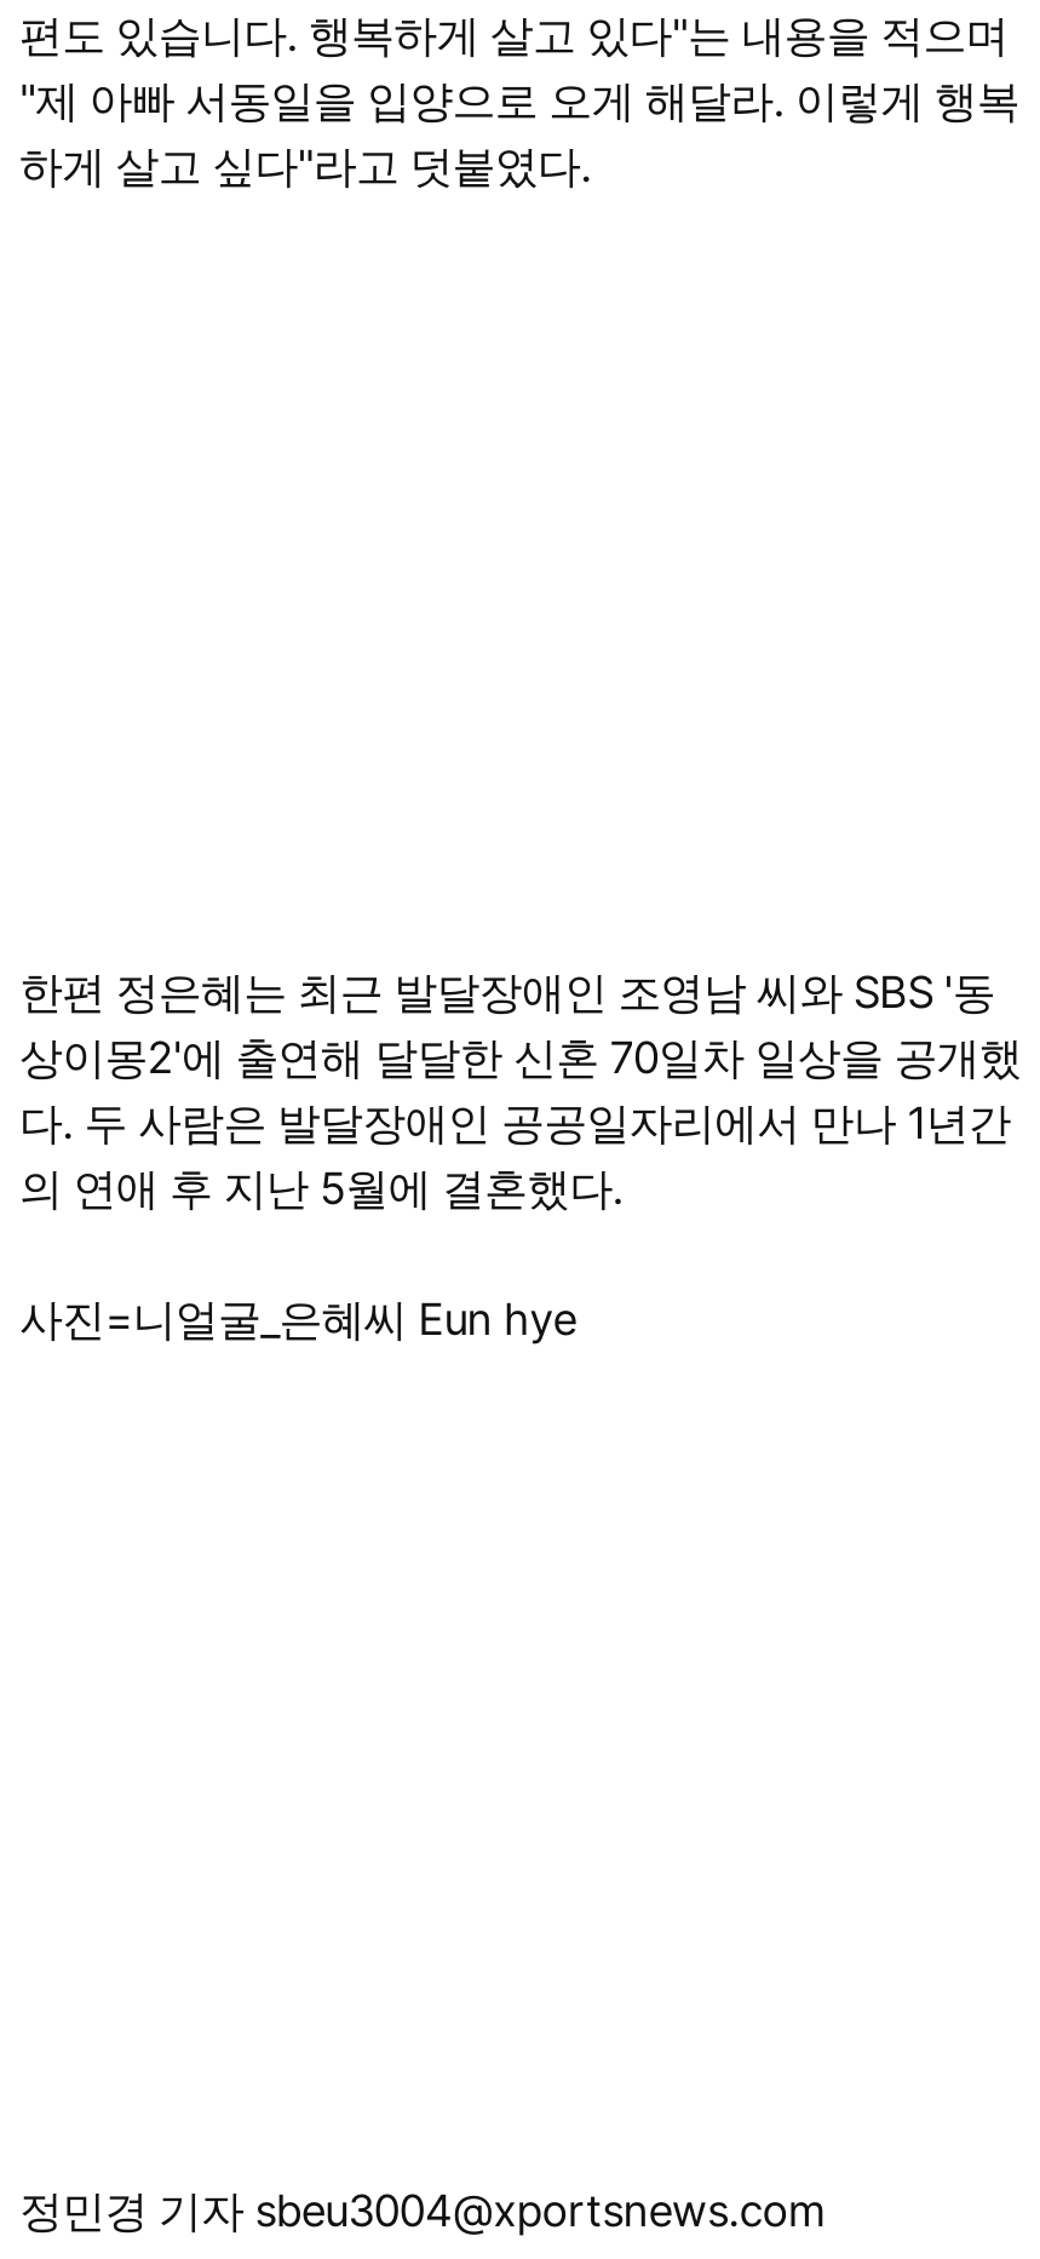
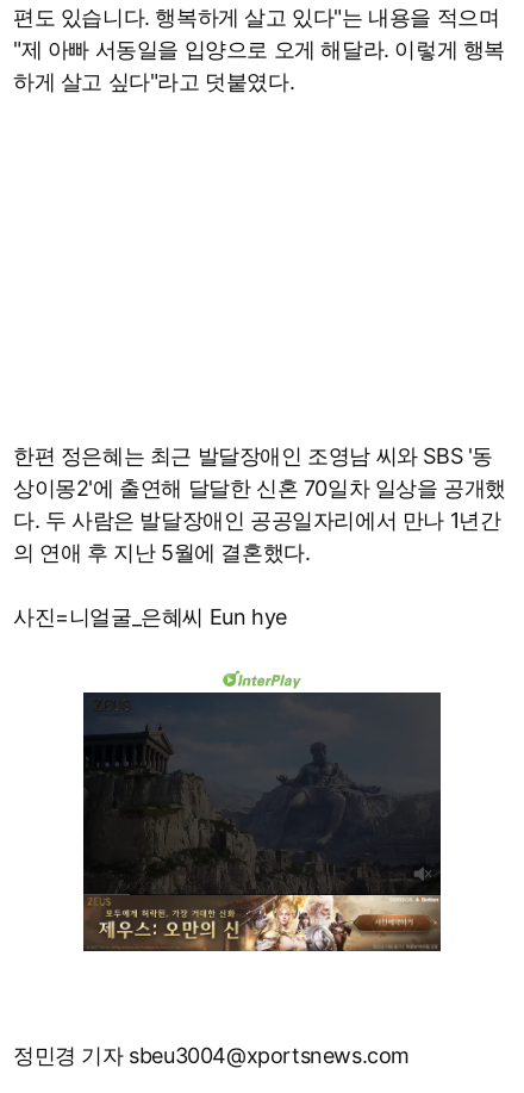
+ [image]
